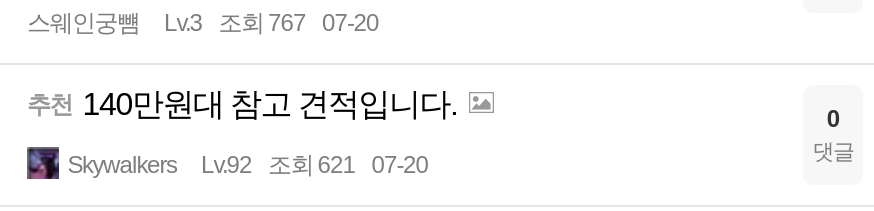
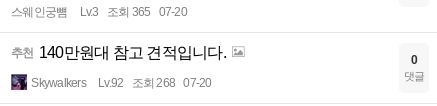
- 스웨인궁뻄 Lv.3 조회 767 07-20
+ 스웨인궁뻄 Lv.3 조회 365 07-20

- Skywalkers Lv.92 조회 621 07-20
+ Skywalkers Lv.92 조회 268 07-20
